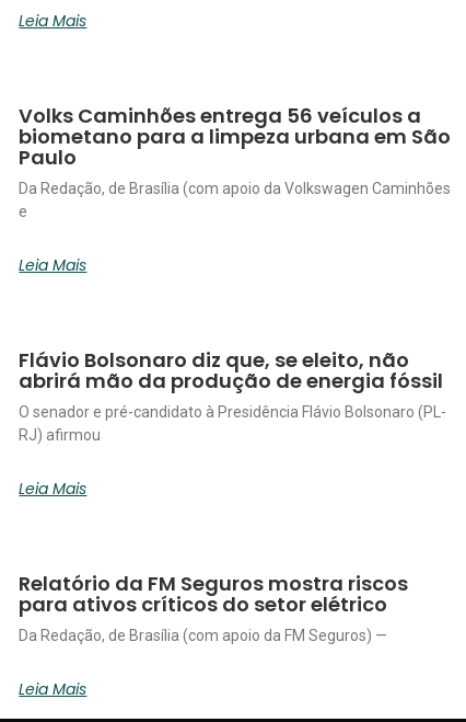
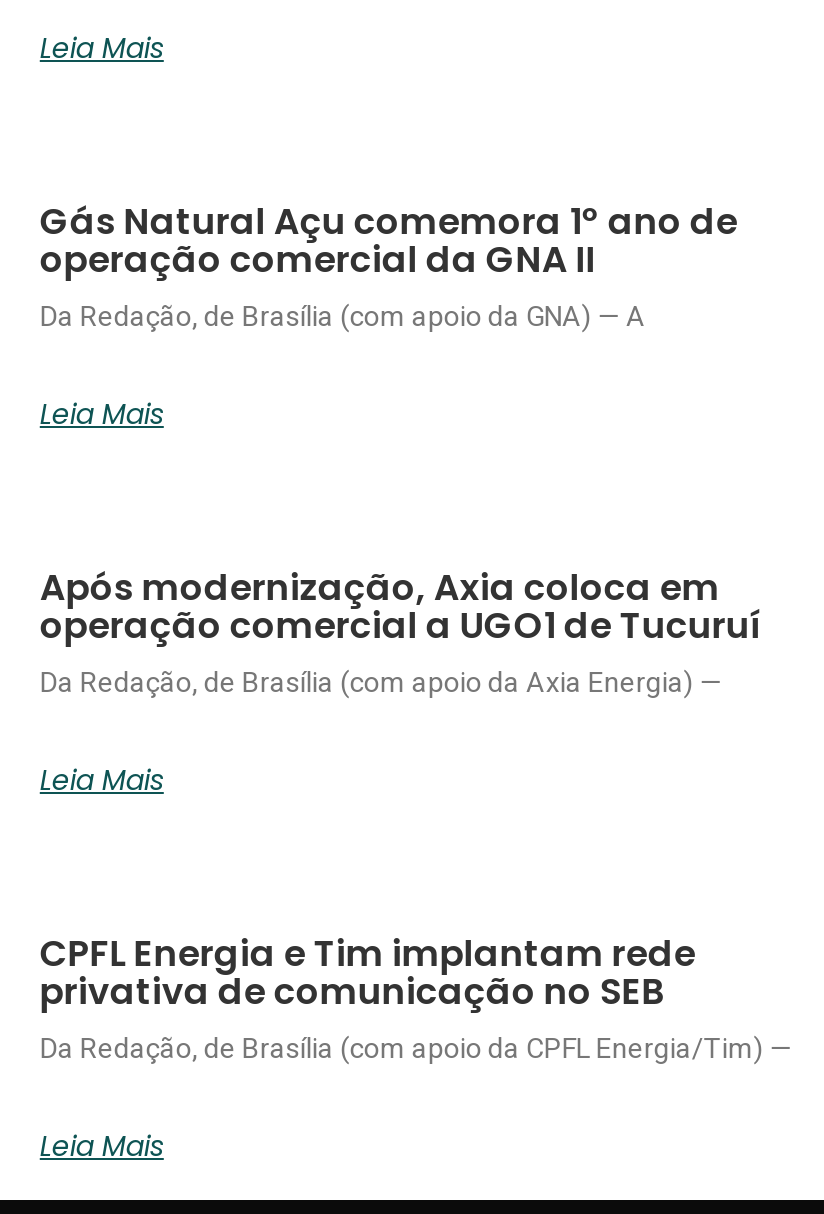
- Volks Caminhões entrega 56 veículos a
- biometano para a limpeza urbana em São
- Paulo
- Da Redação, de Brasília (com apoio da Volkswagen Caminhões
- e
+ Gás Natural Açu comemora 1º ano de
+ operação comercial da GNA II
+ Da Redação, de Brasília (com apoio da GNA) — A

- Flávio Bolsonaro diz que, se eleito, não
- abrirá mão da produção de energia fóssil
- O senador e pré-candidato à Presidência Flávio Bolsonaro (PL-
- RJ) afirmou
+ Após modernização, Axia coloca em
+ operação comercial a UGO1 de Tucuruí
+ Da Redação, de Brasília (com apoio da Axia Energia) —

- Relatório da FM Seguros mostra riscos
- para ativos críticos do setor elétrico
- Da Redação, de Brasília (com apoio da FM Seguros) —
+ CPFL Energia e Tim implantam rede
+ privativa de comunicação no SEB
+ Da Redação, de Brasília (com apoio da CPFL Energia/Tim) —
